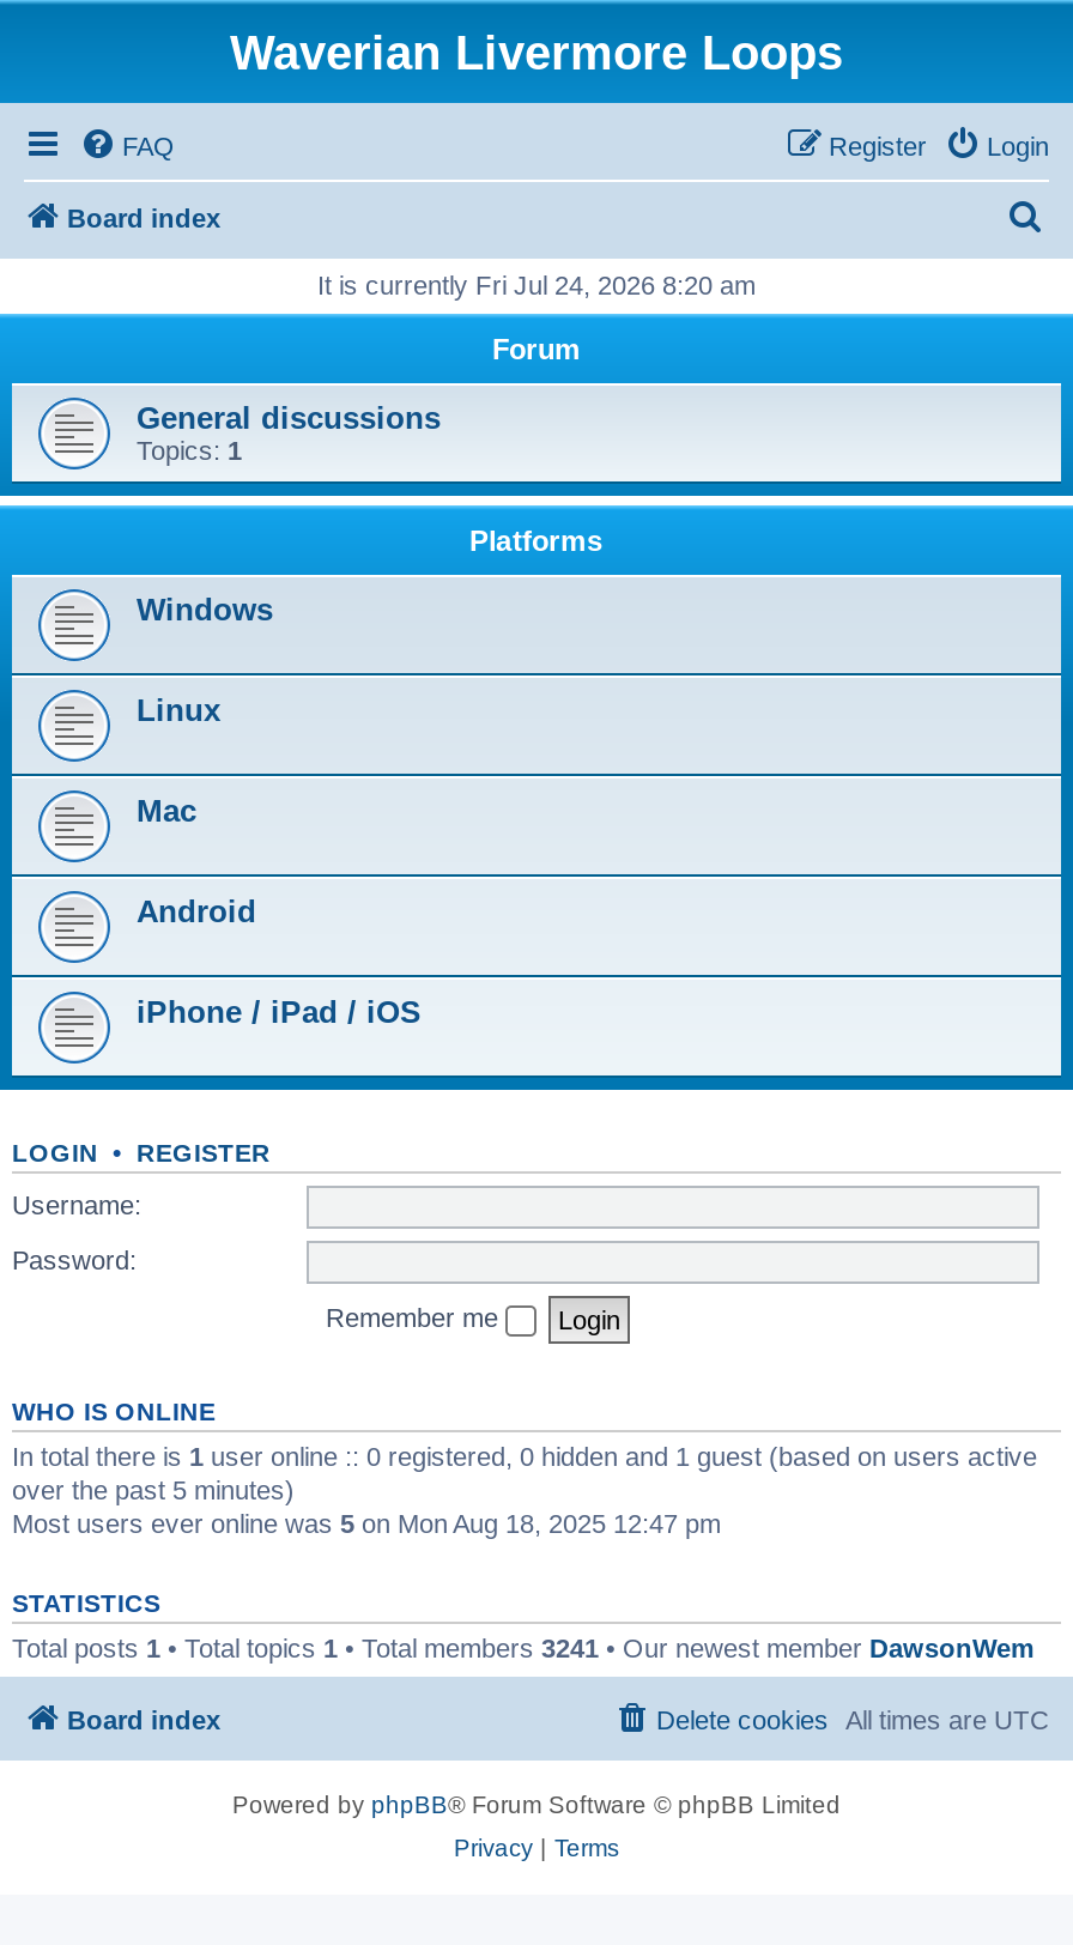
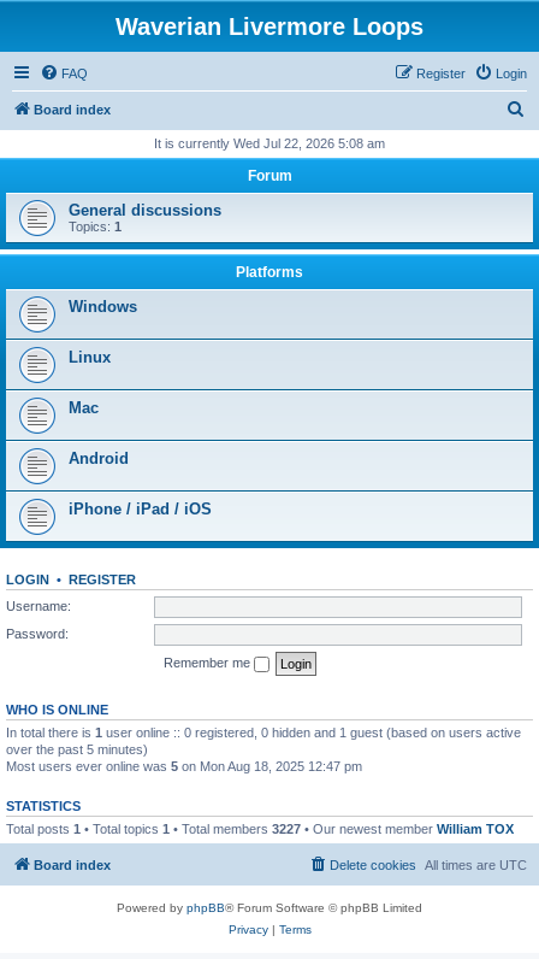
- It is currently Fri Jul 24, 2026 8:20 am
+ It is currently Wed Jul 22, 2026 5:08 am

- Total posts 1 • Total topics 1 • Total members 3241 • Our newest member DawsonWem
+ Total posts 1 • Total topics 1 • Total members 3227 • Our newest member William TOX
